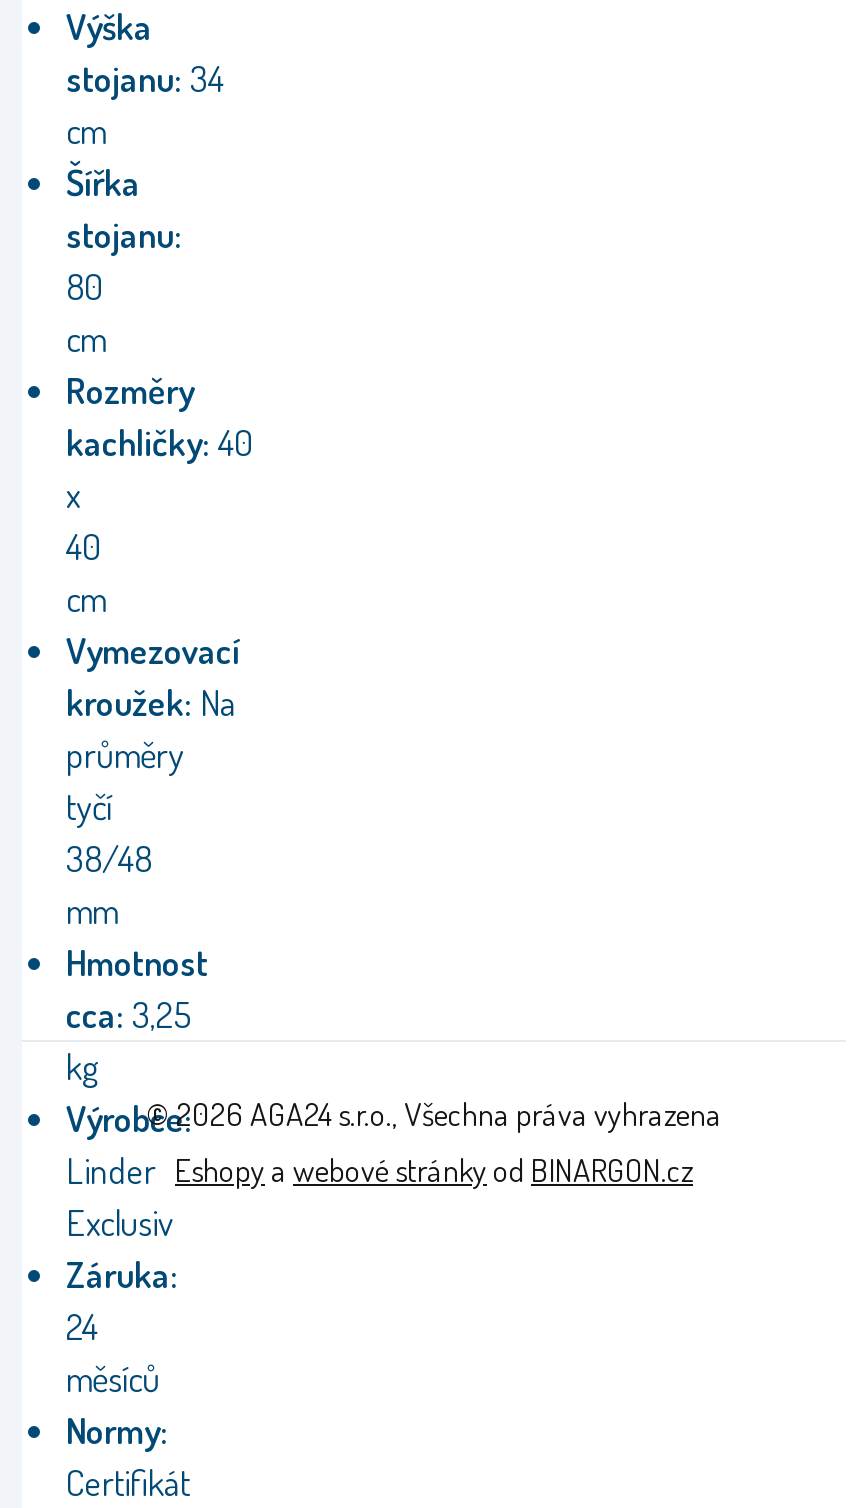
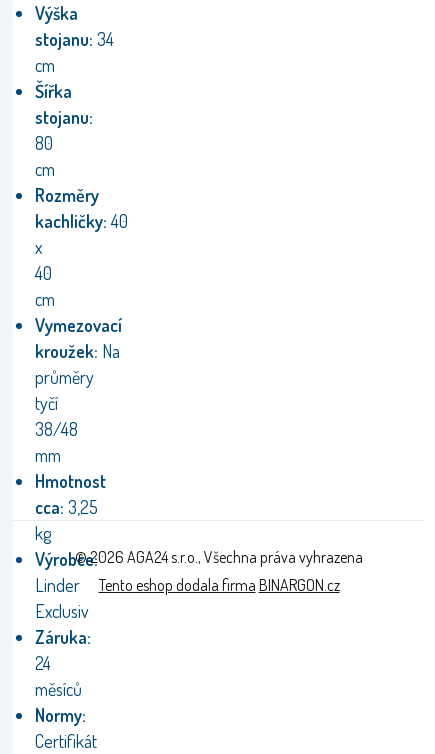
- Eshopy a webové stránky od BINARGON.cz
+ Tento eshop dodala firma BINARGON.cz
